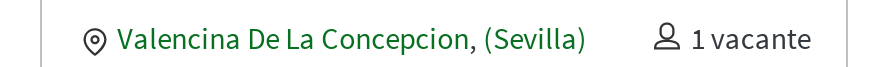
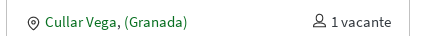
- Valencina De La Concepcion, (Sevilla)
+ Cullar Vega, (Granada)
